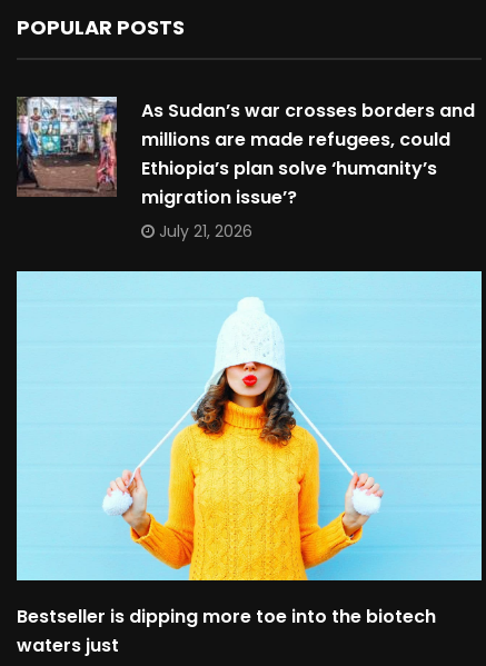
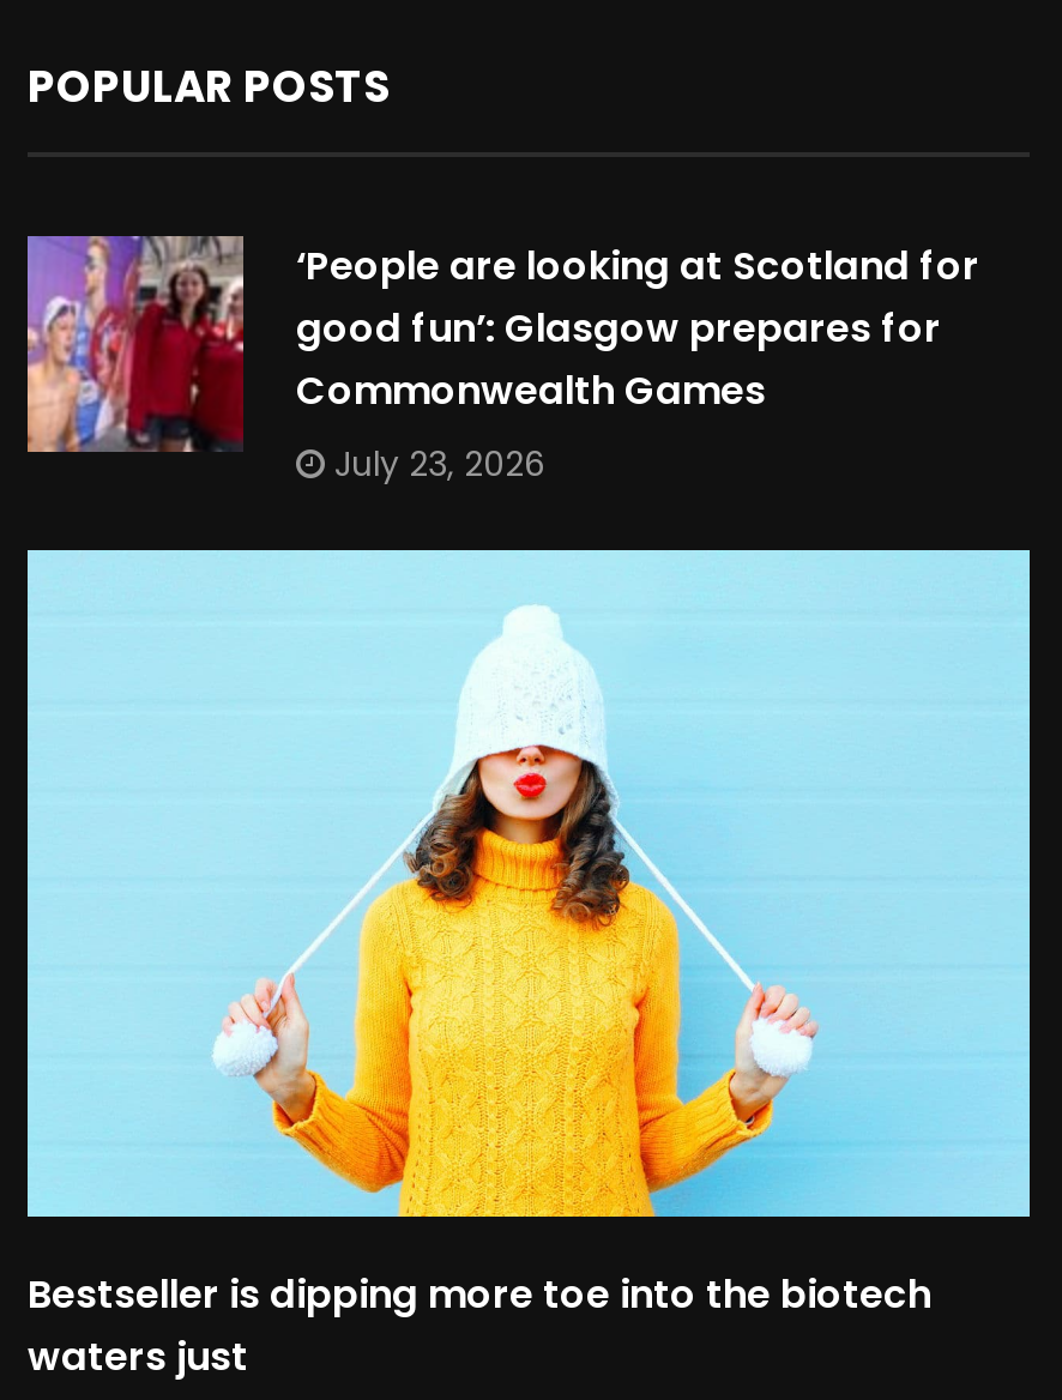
- [image]
- As Sudan’s war crosses borders and
- millions are made refugees, could
- Ethiopia’s plan solve ‘humanity’s
- migration issue’?
- July 21, 2026
+ [image]
+ ‘People are looking at Scotland for
+ good fun’: Glasgow prepares for
+ Commonwealth Games
+ July 23, 2026
